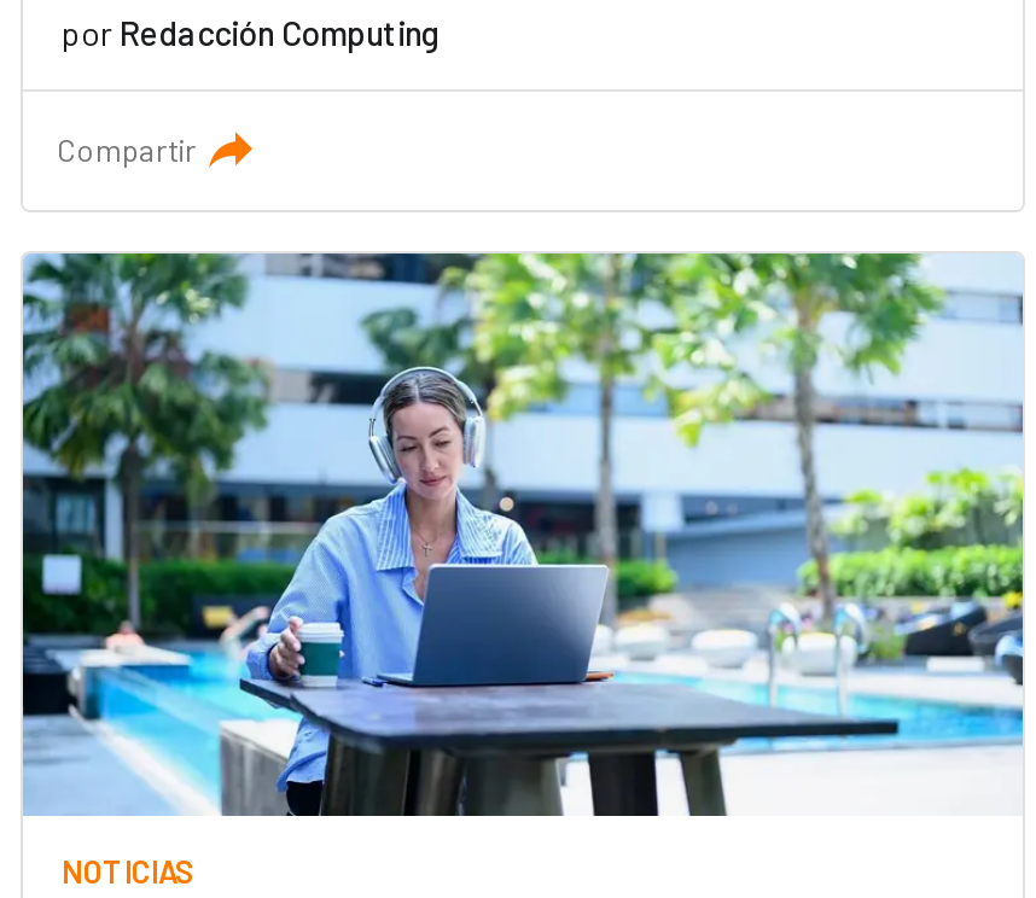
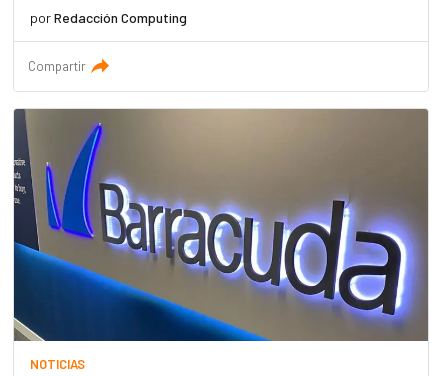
- [image]
+ [image]
